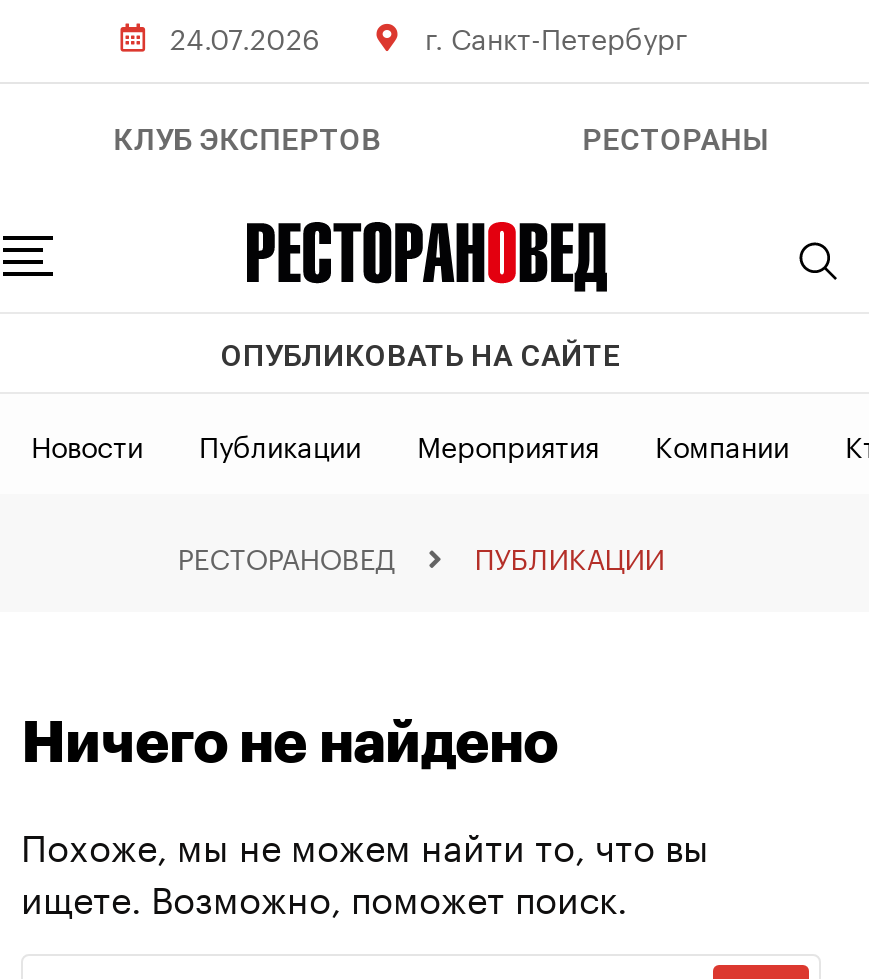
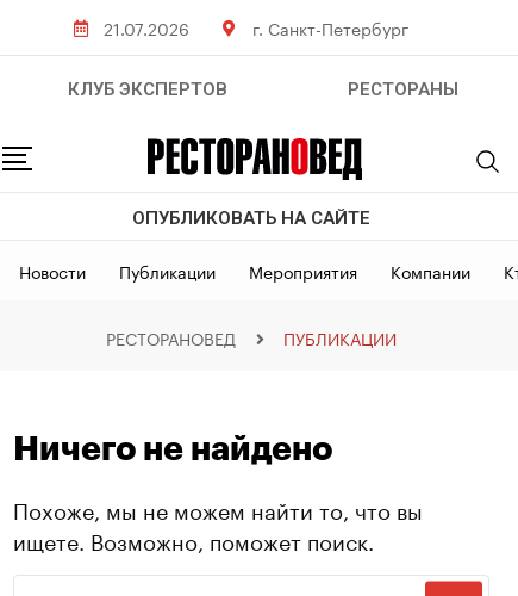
- 24.07.2026
+ 21.07.2026
